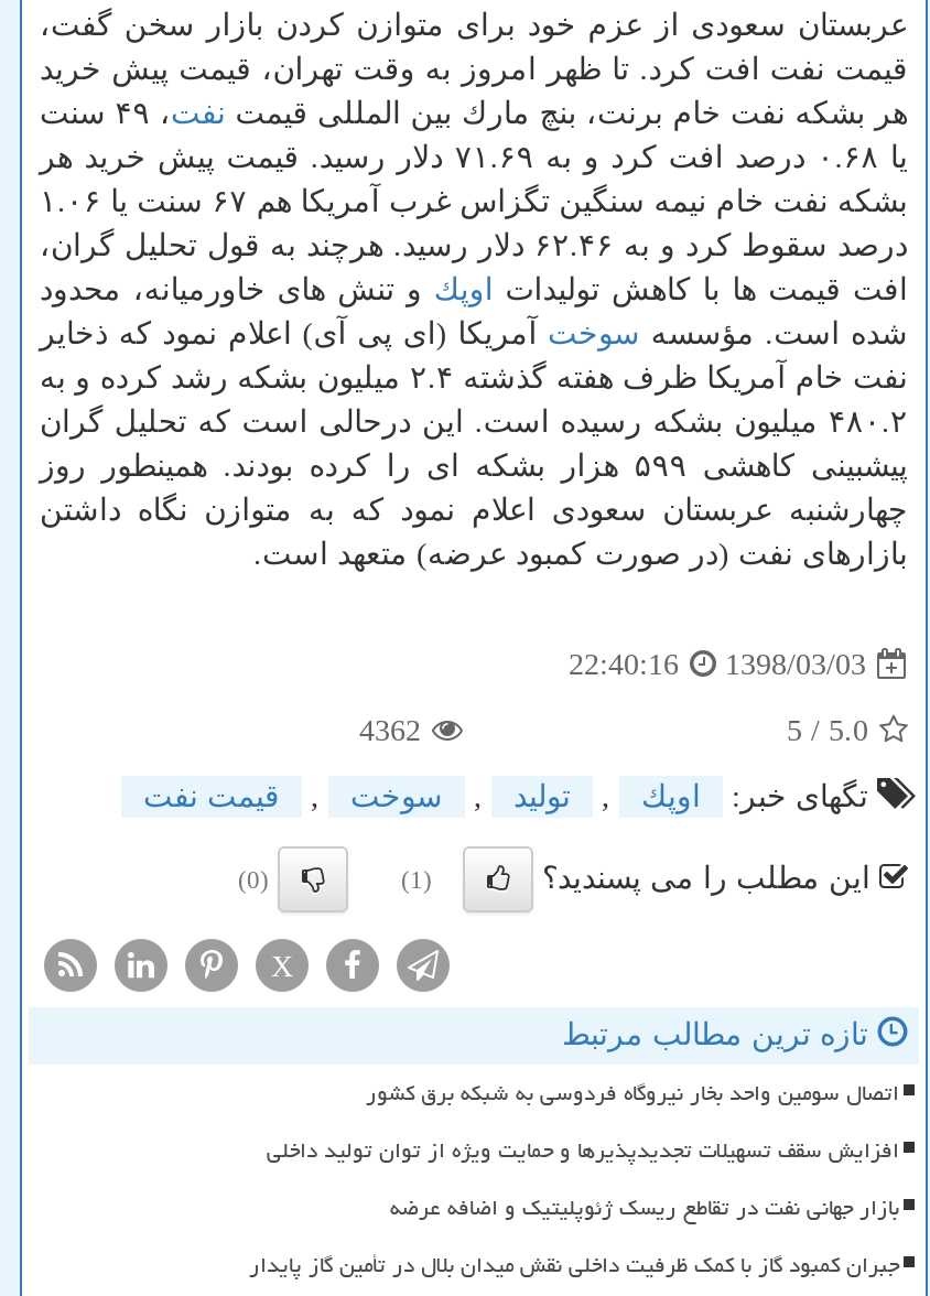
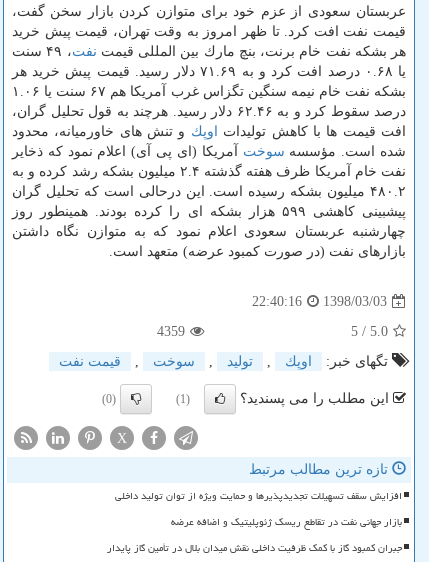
- 4362
+ 4359

- اتصال سومین واحد بخار نیروگاه فردوسی به شبکه برق کشور
